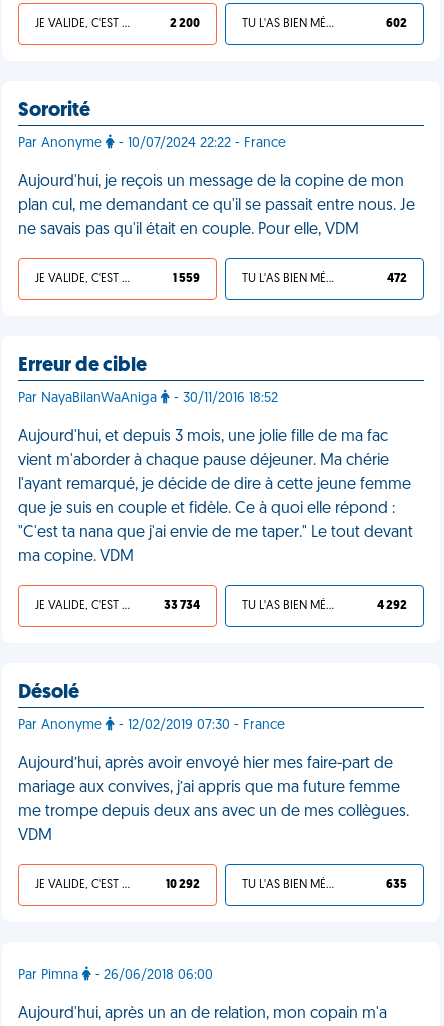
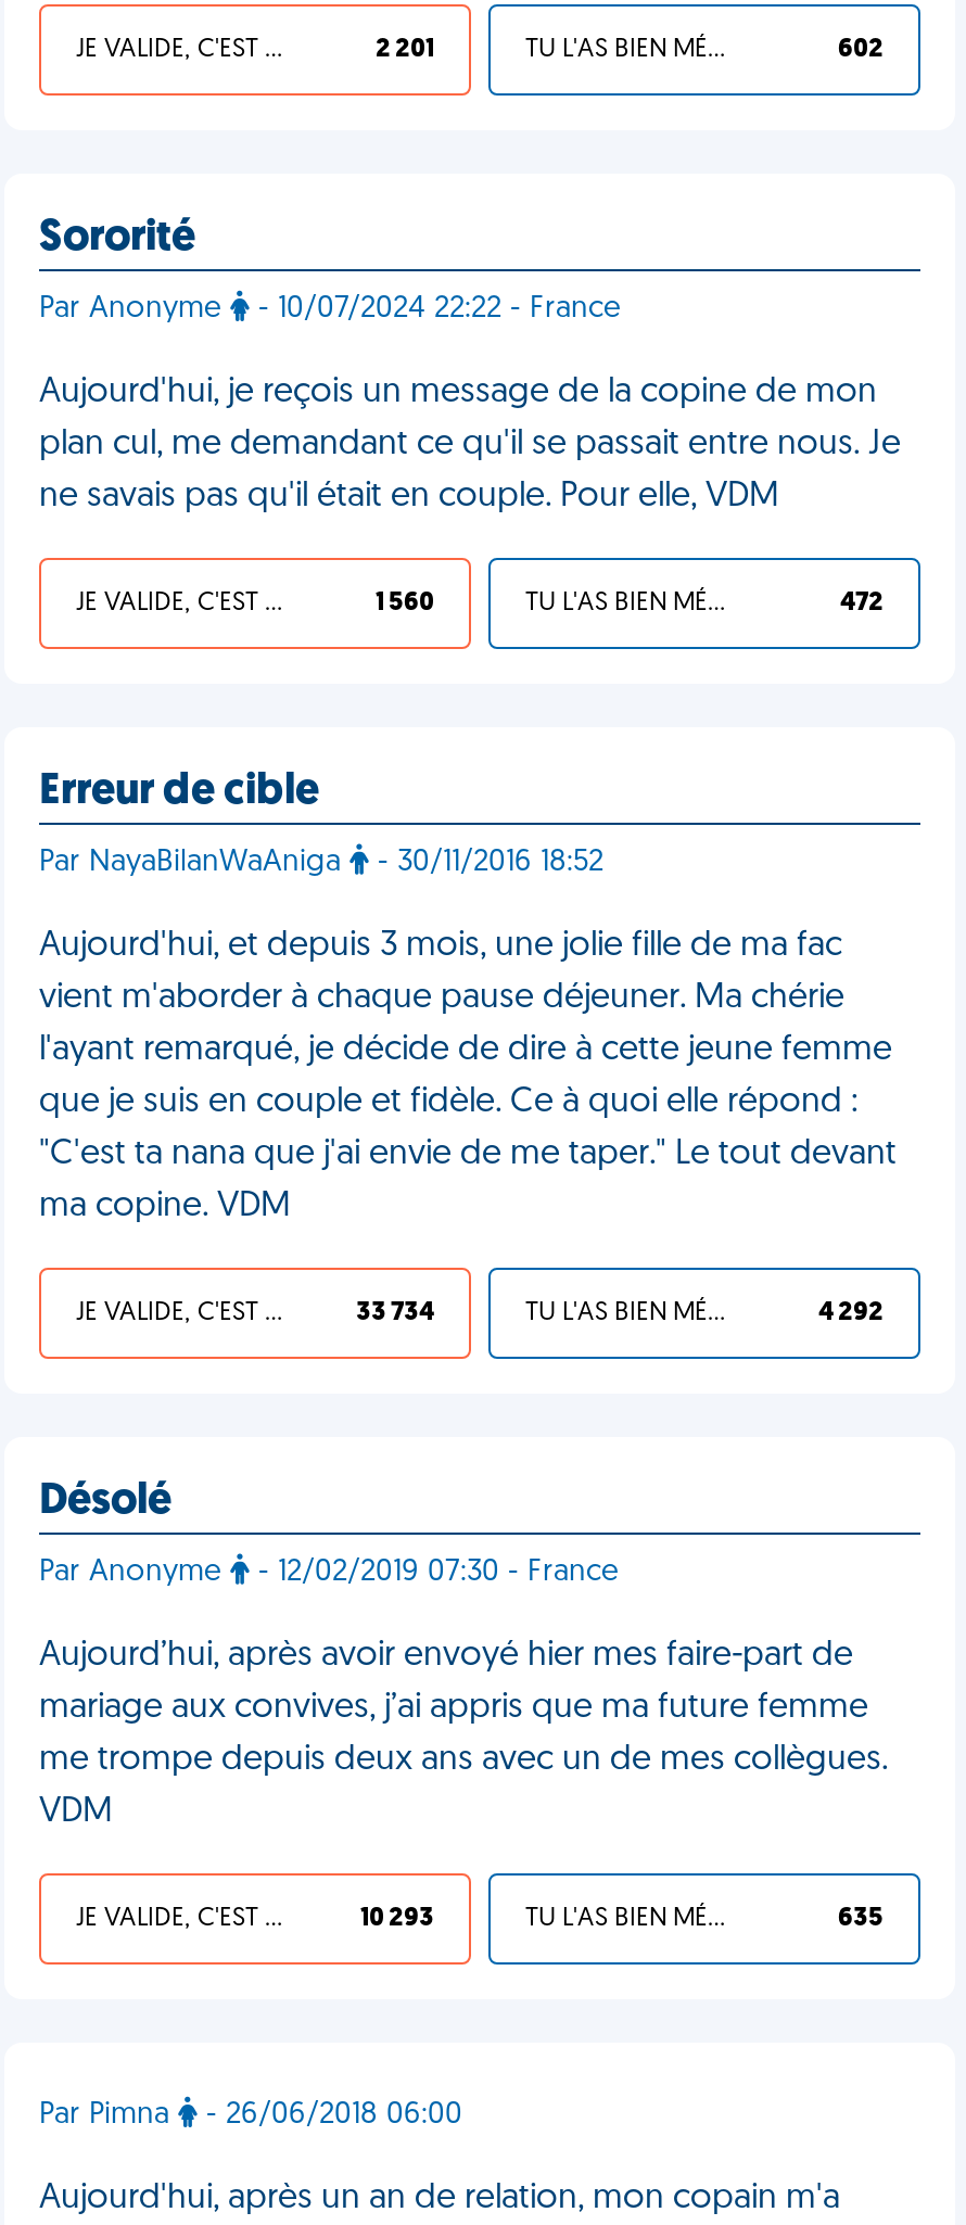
- 2 200
+ 2 201

- 1 559
+ 1 560

- 10 292
+ 10 293
